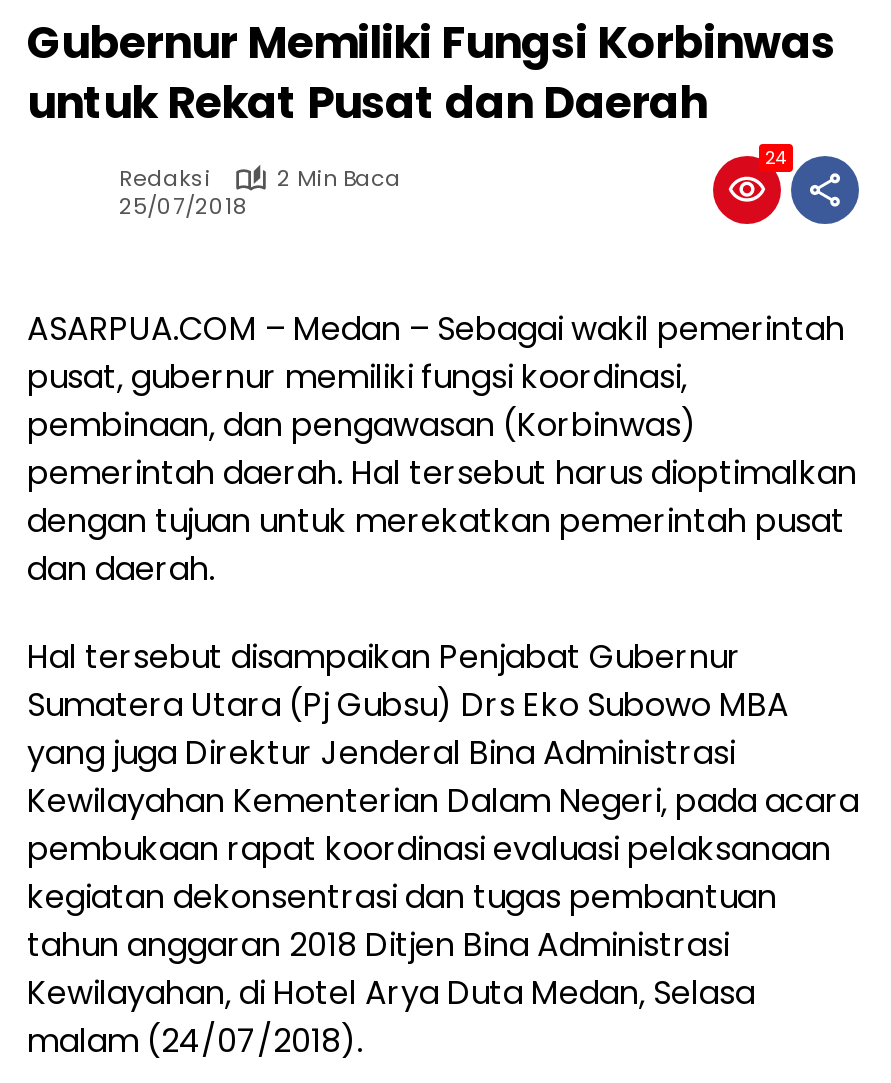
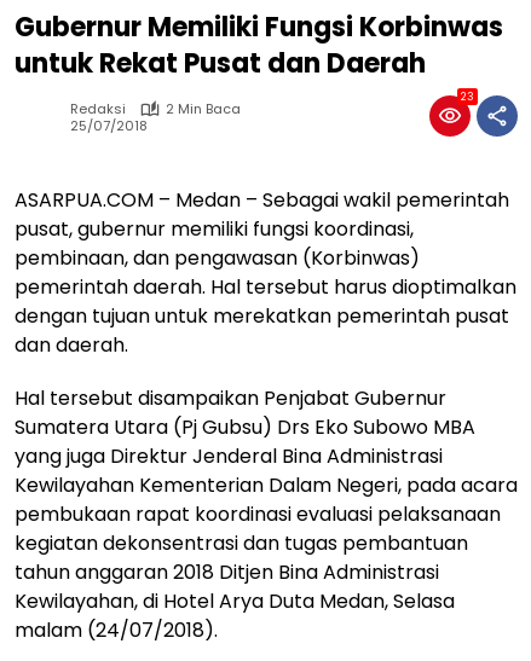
- 24
+ 23
